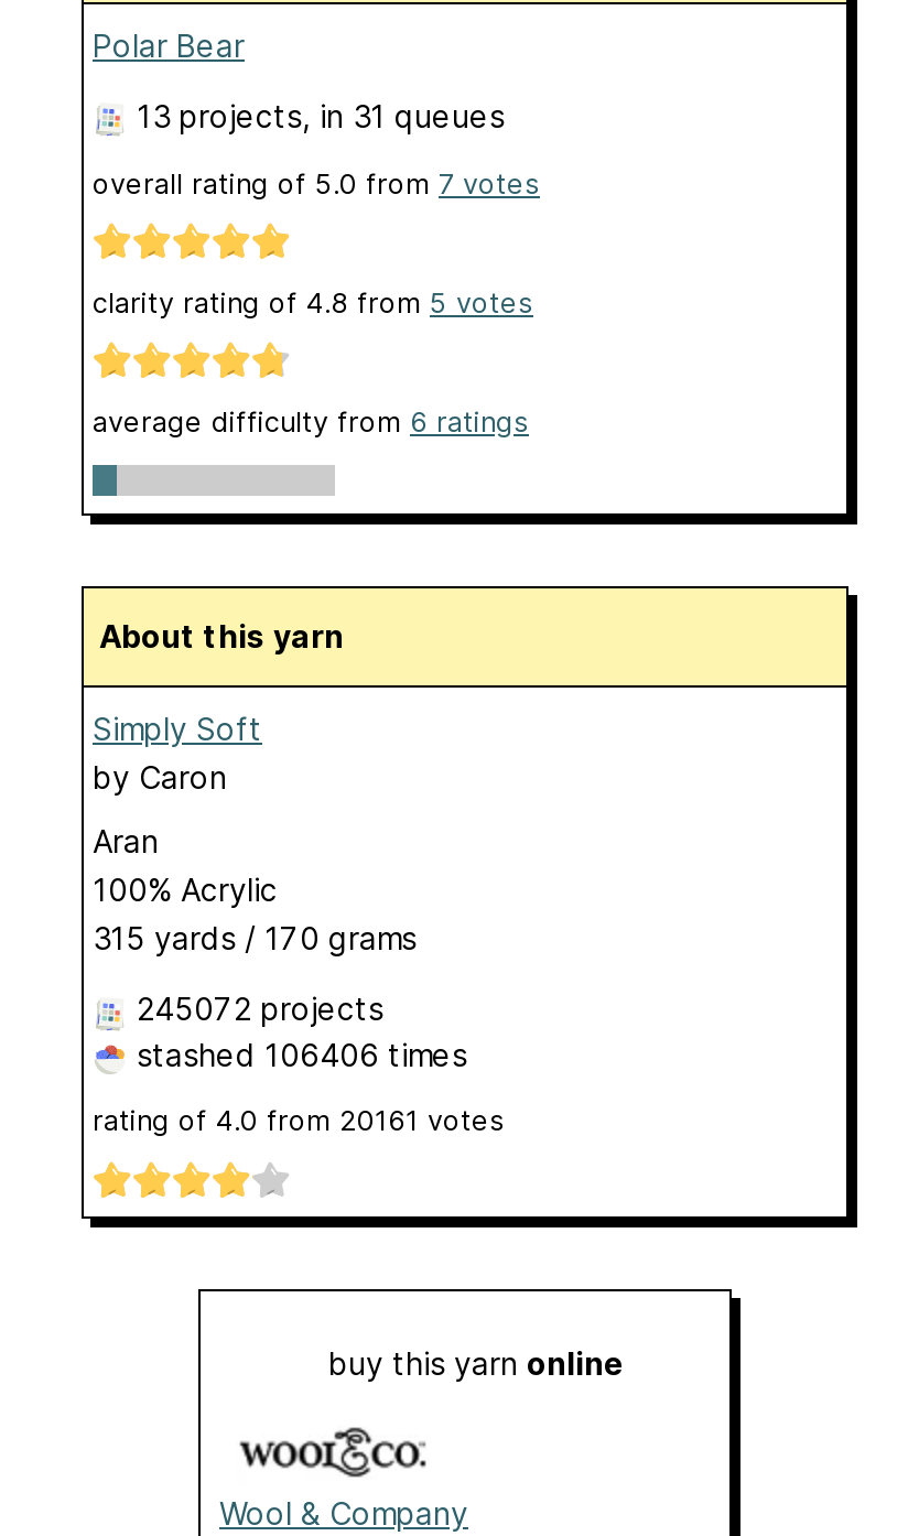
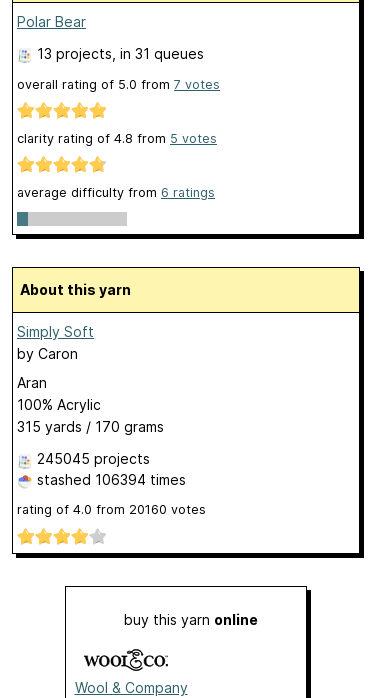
- 245072 projects
+ 245045 projects

- stashed 106406 times
+ stashed 106394 times

- rating of 4.0 from 20161 votes
+ rating of 4.0 from 20160 votes
